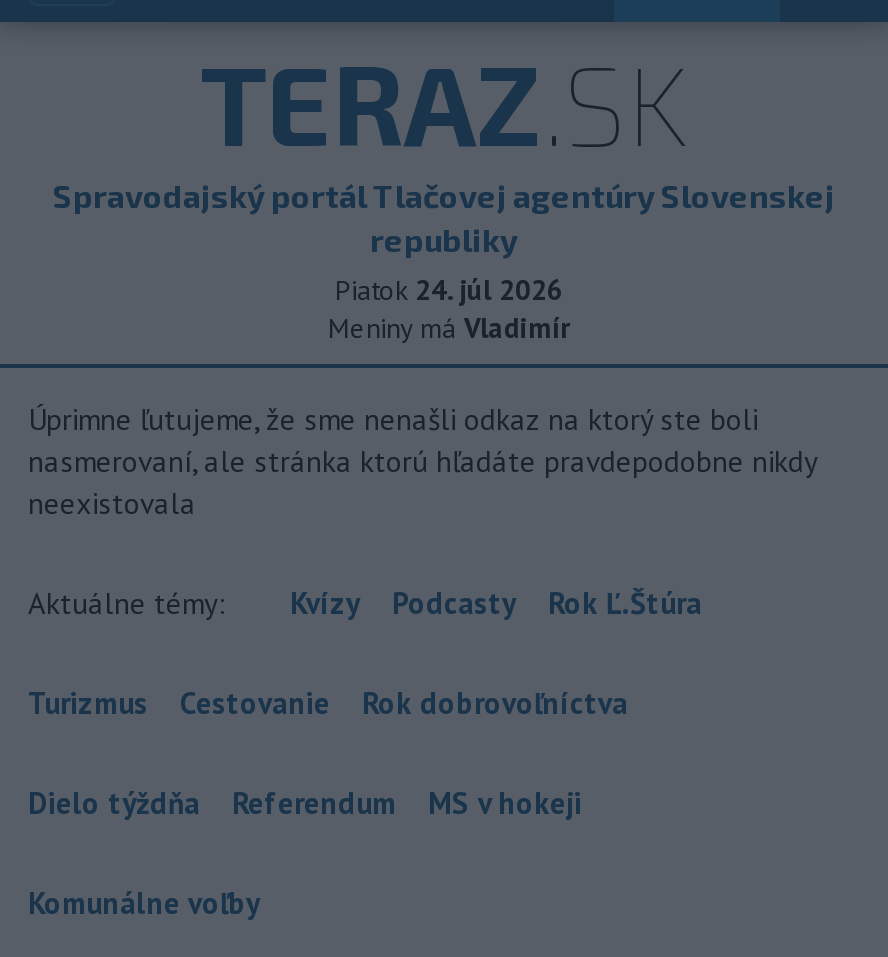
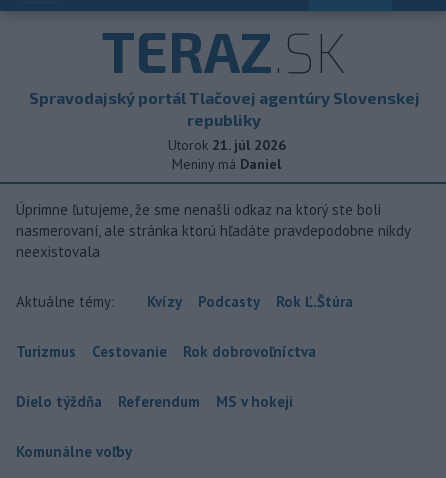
- Piatok 24. júl 2026
+ Utorok 21. júl 2026

- Meniny má Vladimír
+ Meniny má Daniel
